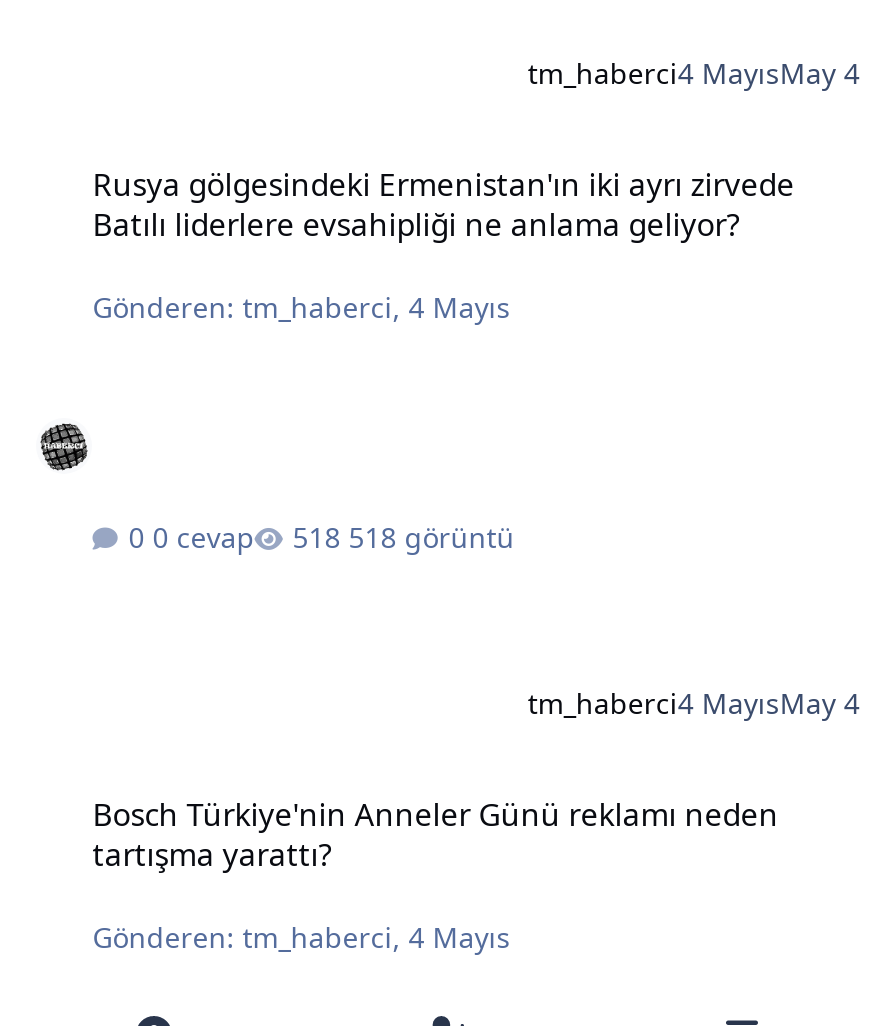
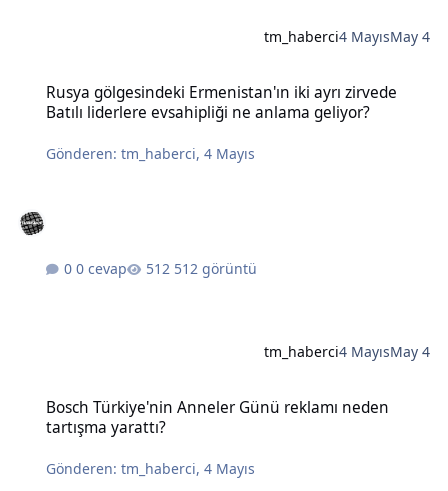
- 518 görüntü
+ 512 görüntü
